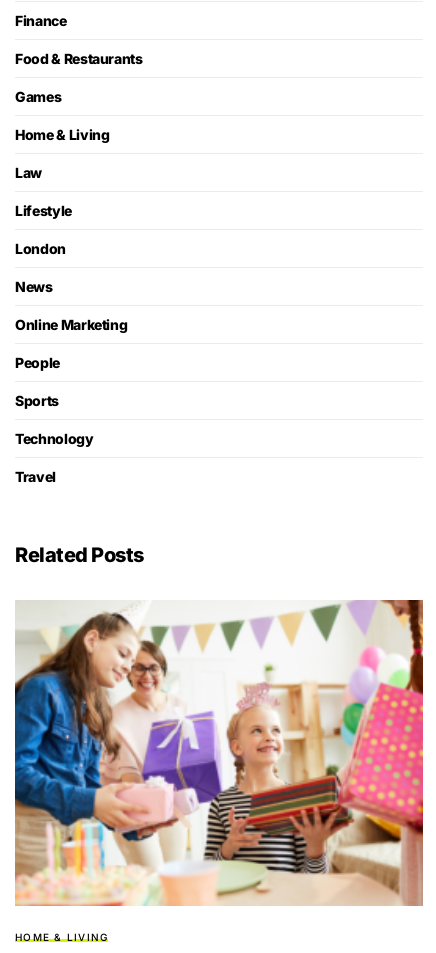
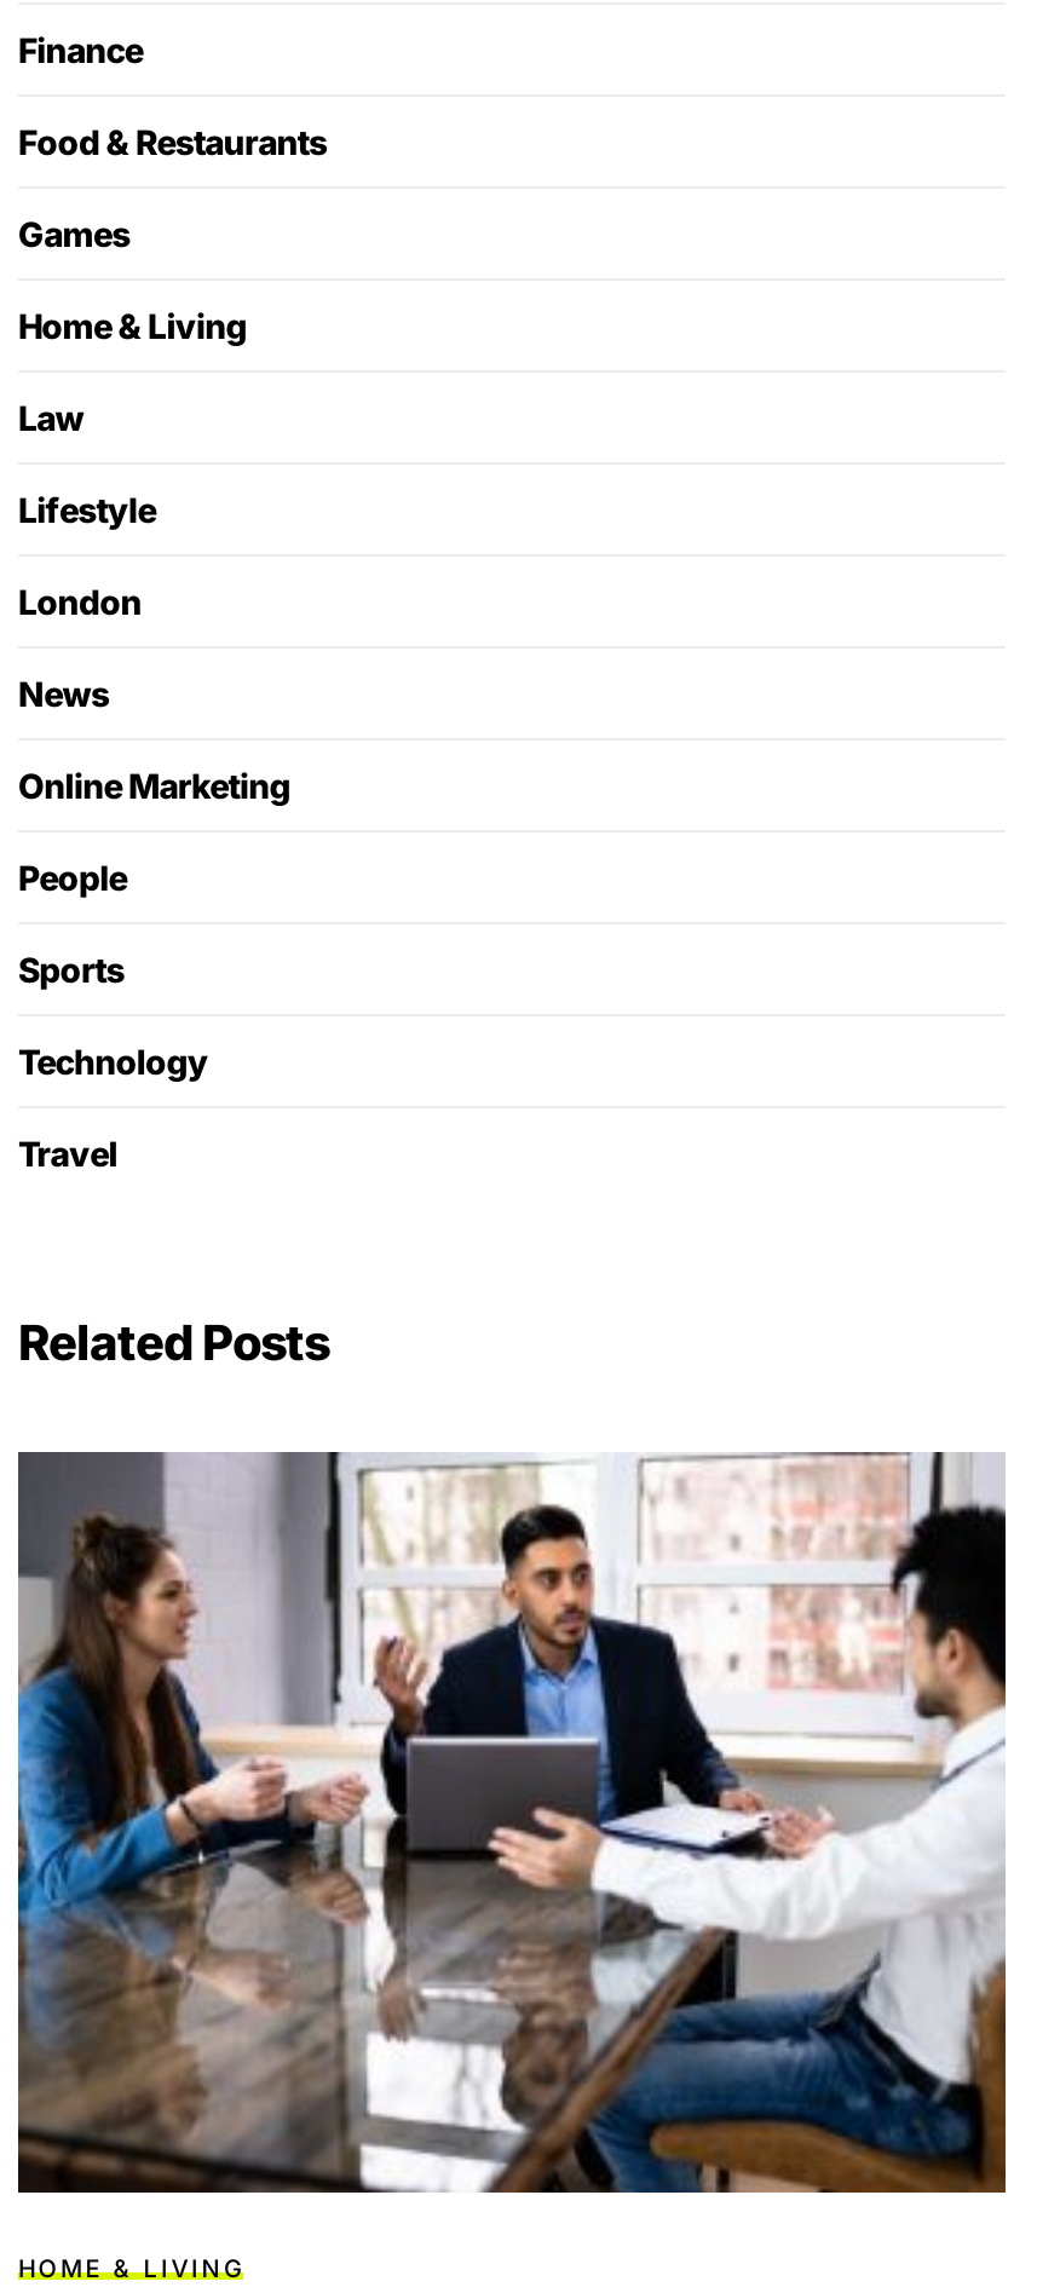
- [image]
+ [image]
